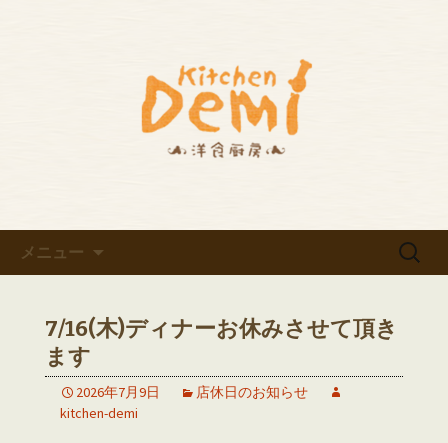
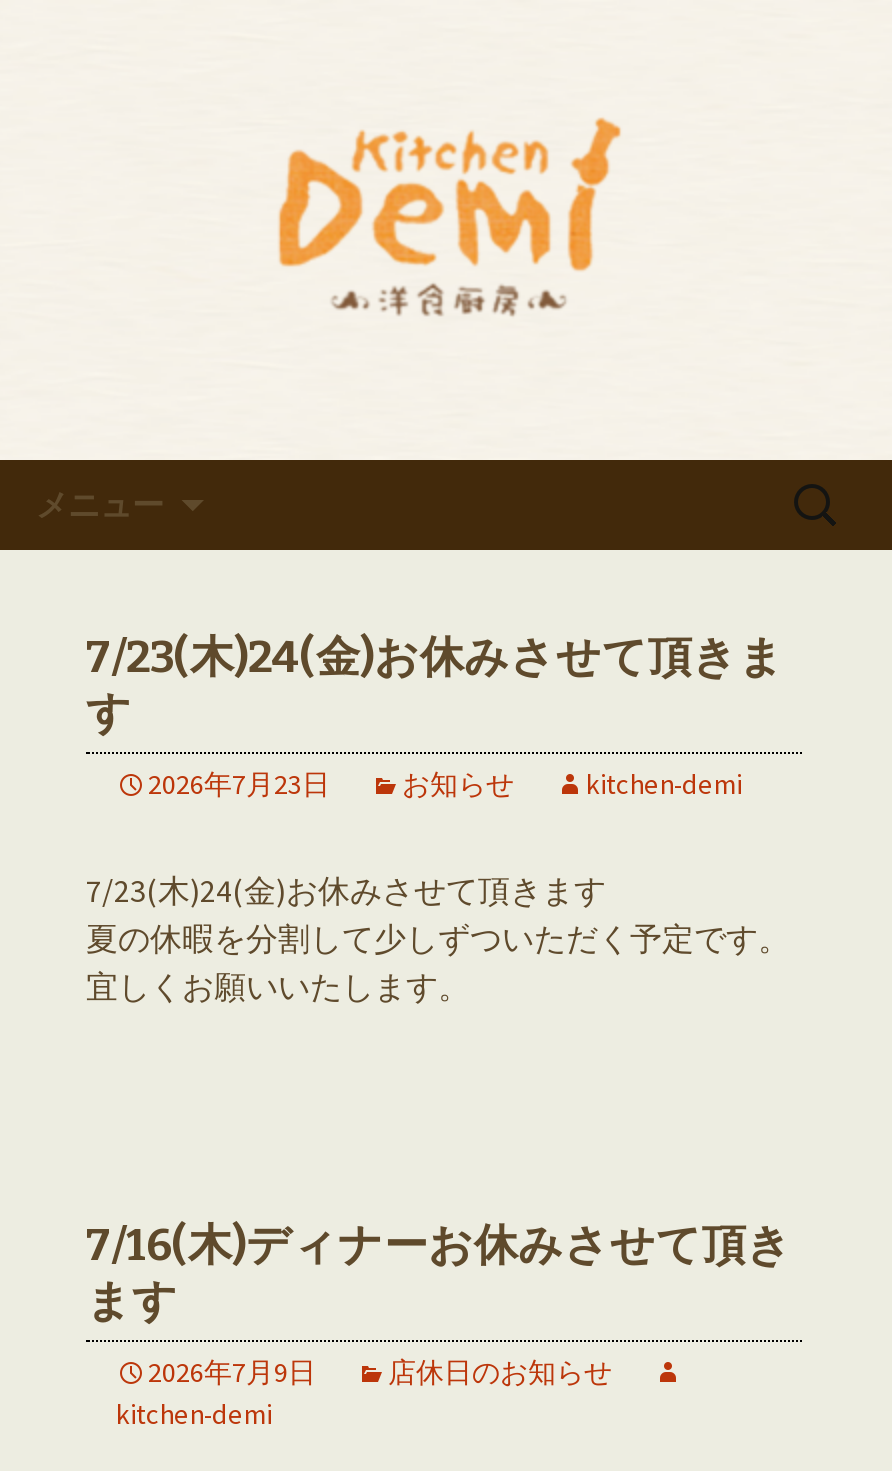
+ 7/23(木)24(金)お休みさせて頂きま
+ す
+ 2026年7月23日
+ お知らせ
+ kitchen-demi
+ 7/23(木)24(金)お休みさせて頂きます
+ 夏の休暇を分割して少しずついただく予定です。
+ 宜しくお願いいたします。
